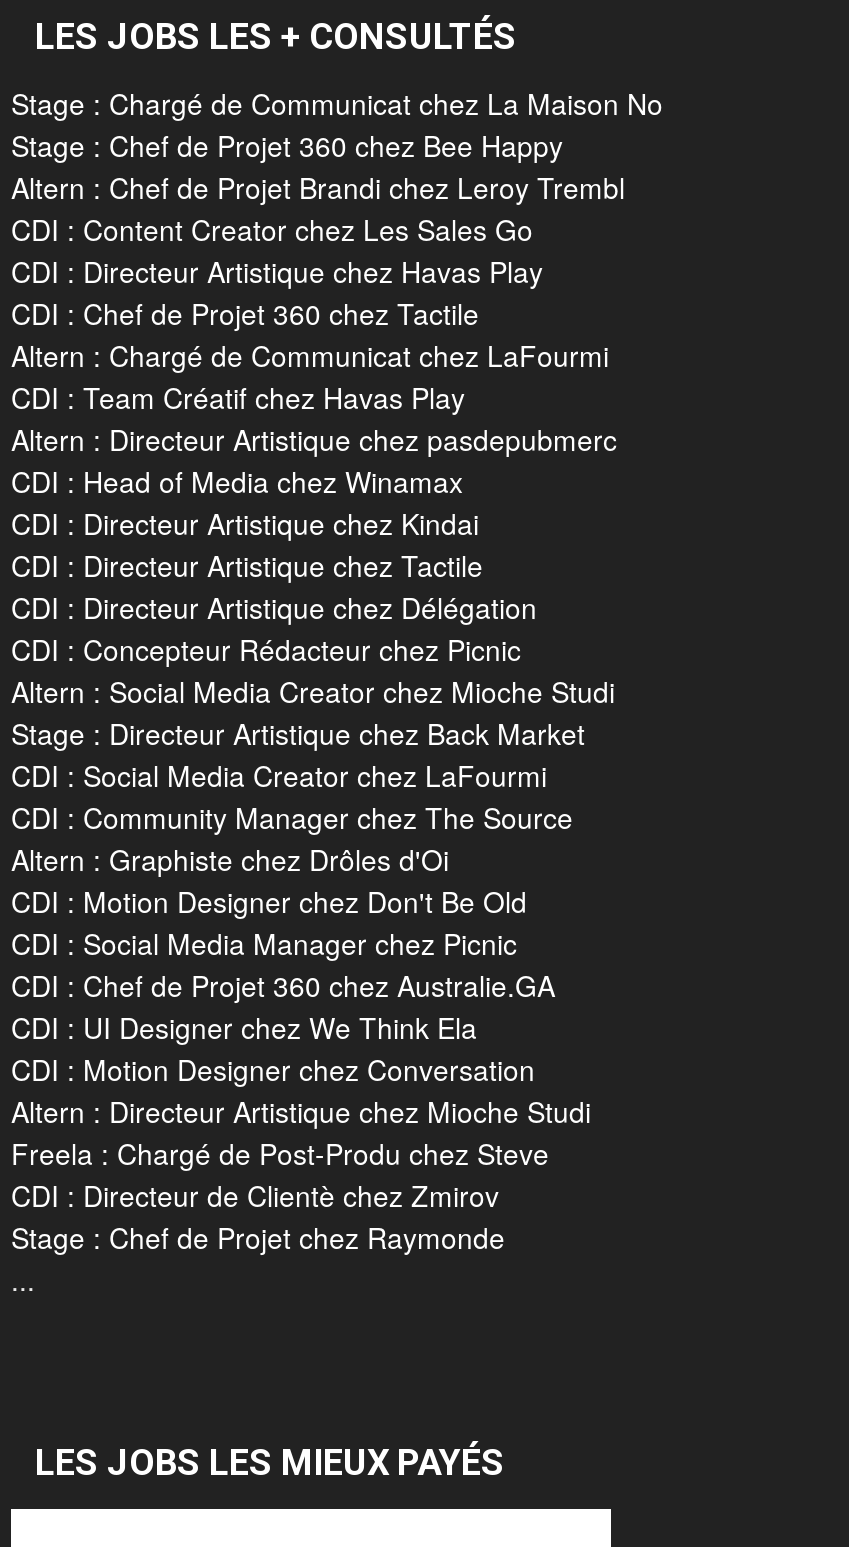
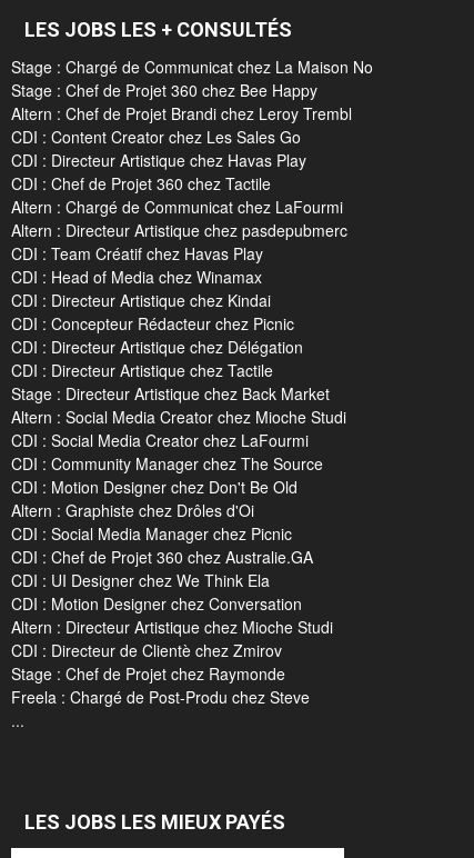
moved down: CDI : Team Créatif chez Havas Play

moved up: Altern : Directeur Artistique chez pasdepubmerc

moved down: CDI : Directeur Artistique chez Délégation | CDI : Directeur Artistique chez Tactile

moved up: CDI : Concepteur Rédacteur chez Picnic

moved down: Altern : Social Media Creator chez Mioche Studi

moved up: Stage : Directeur Artistique chez Back Market

moved down: Altern : Graphiste chez Drôles d'Oi

moved up: CDI : Motion Designer chez Don't Be Old

moved down: Freela : Chargé de Post-Produ chez Steve

moved up: CDI : Directeur de Clientè chez Zmirov | Stage : Chef de Projet chez Raymonde
